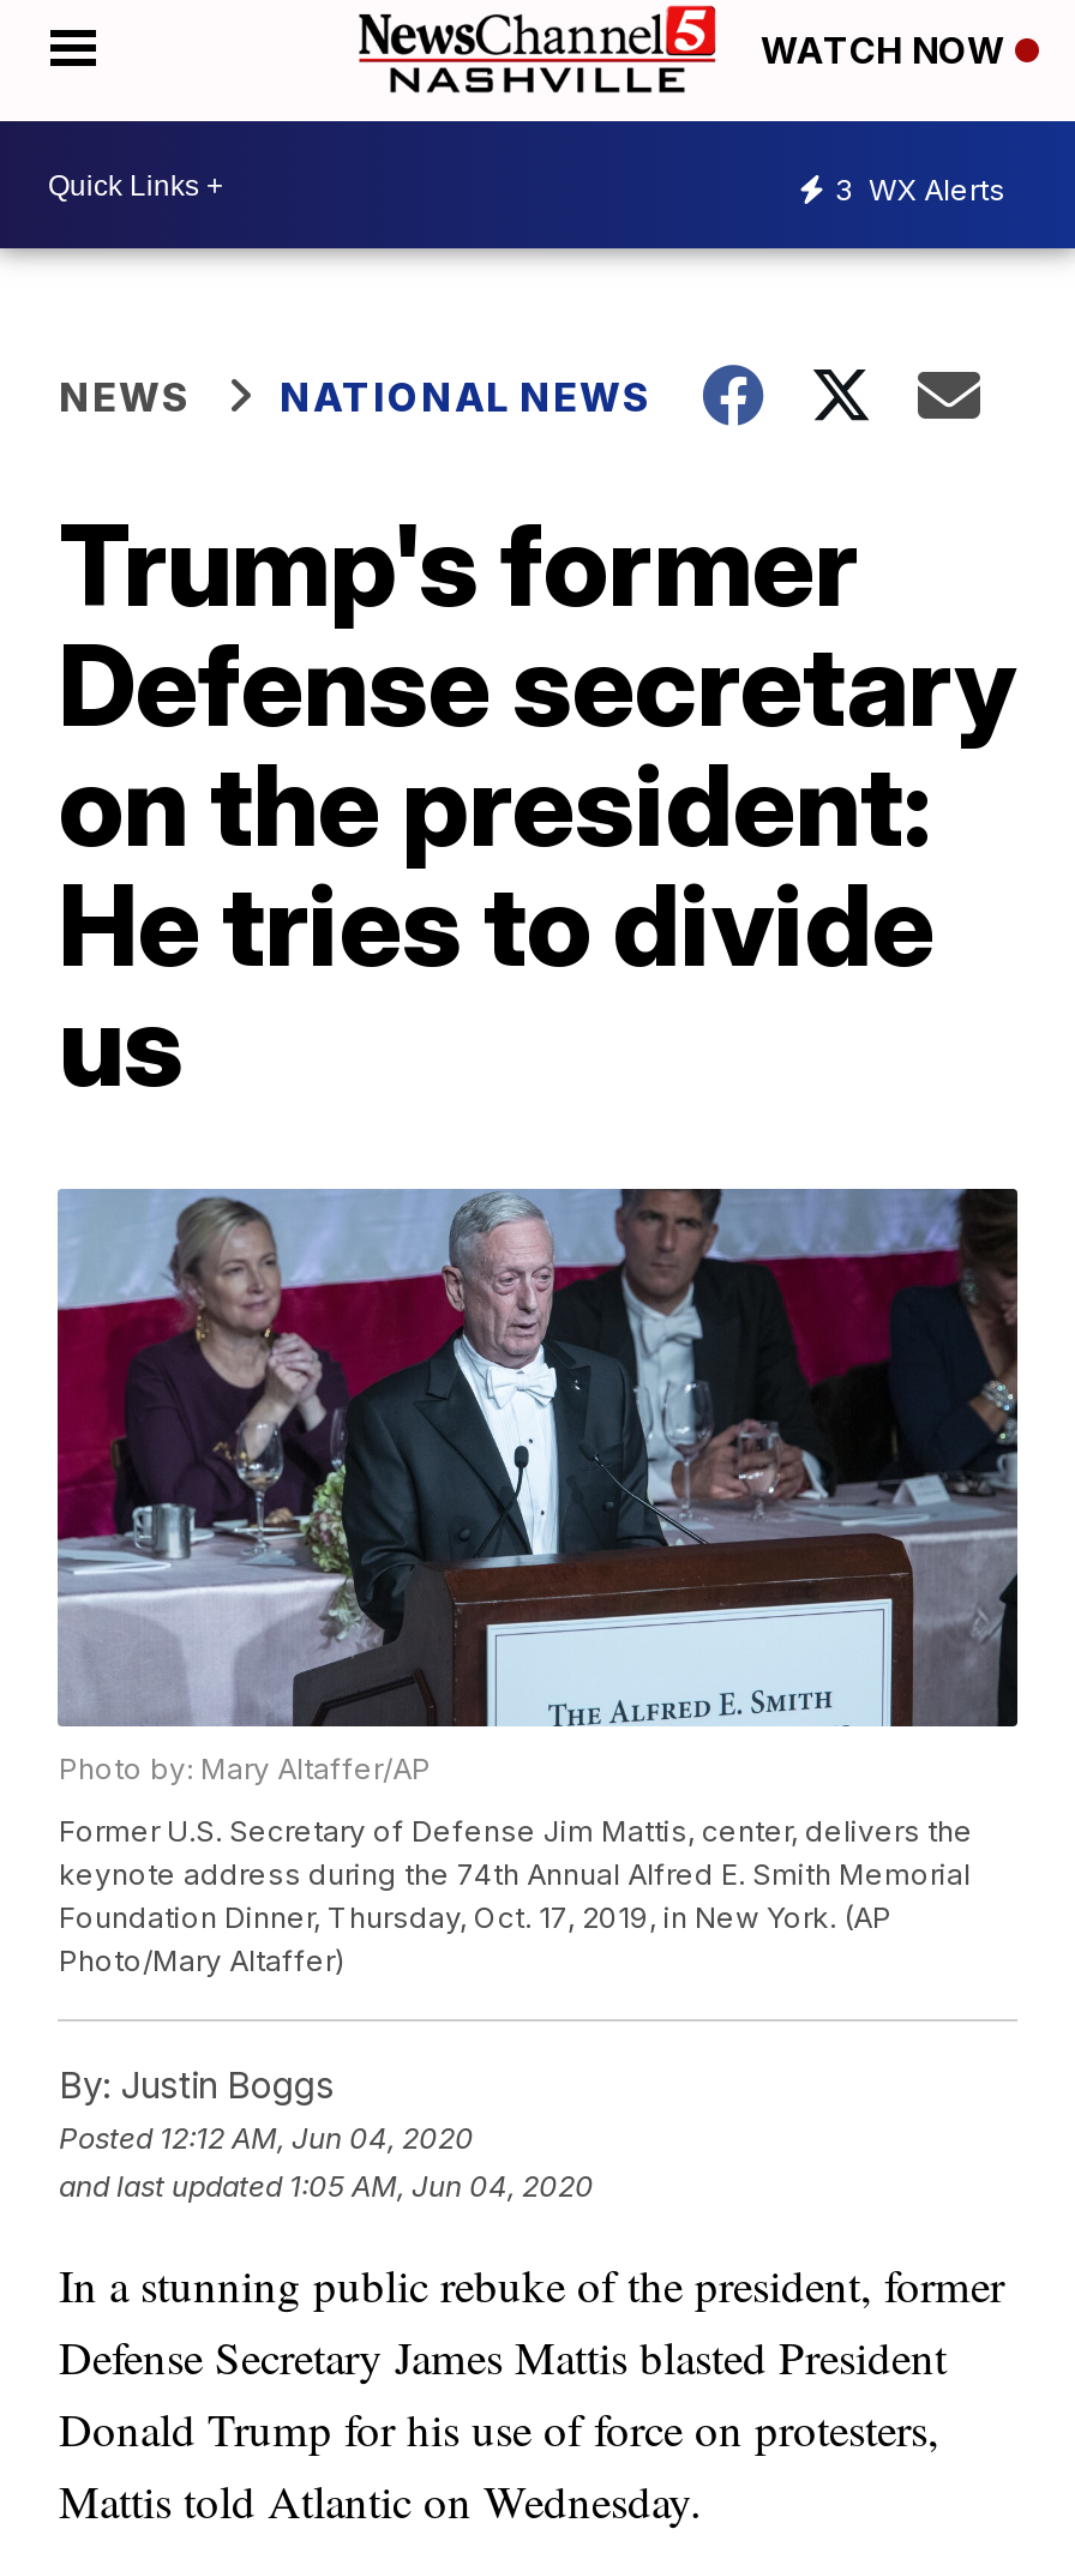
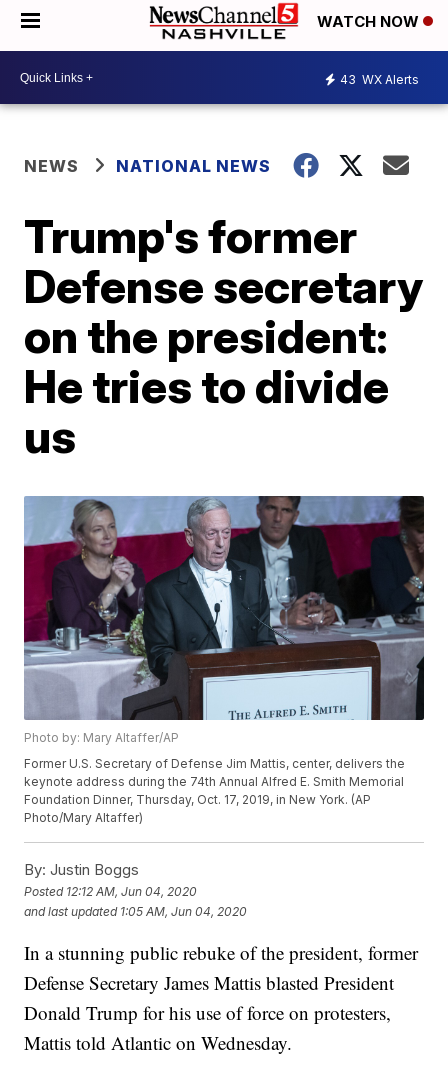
- 3 WX Alerts
+ 43 WX Alerts
